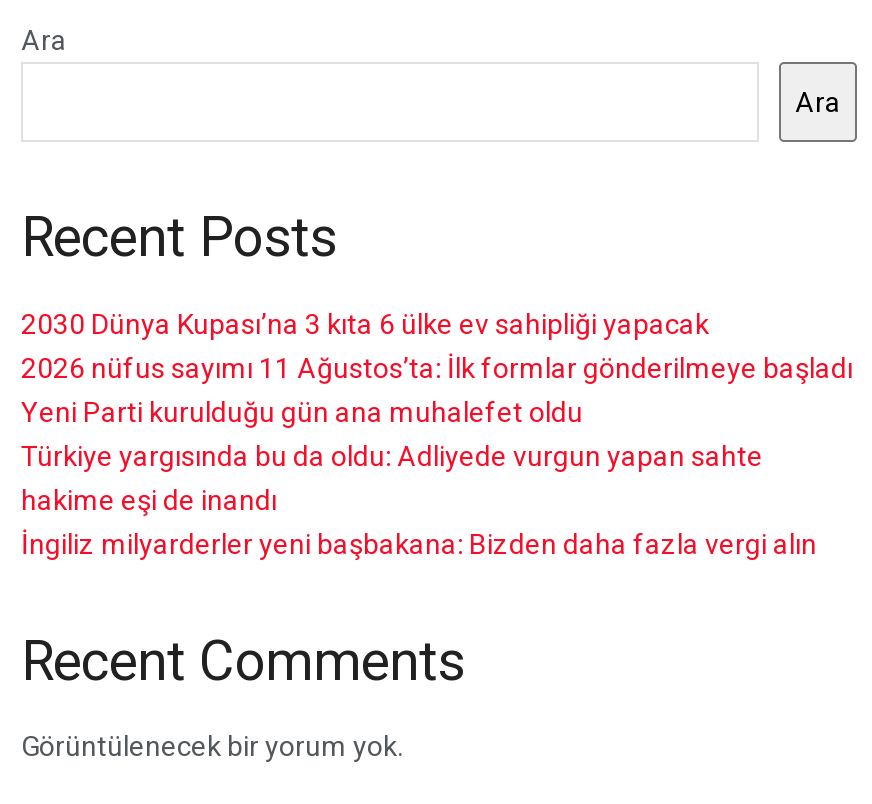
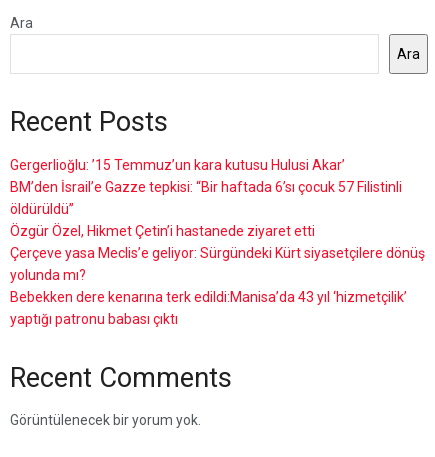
- 2030 Dünya Kupası’na 3 kıta 6 ülke ev sahipliği yapacak
- 2026 nüfus sayımı 11 Ağustos’ta: İlk formlar gönderilmeye başladı
- Yeni Parti kurulduğu gün ana muhalefet oldu
- Türkiye yargısında bu da oldu: Adliyede vurgun yapan sahte
- hakime eşi de inandı
- İngiliz milyarderler yeni başbakana: Bizden daha fazla vergi alın
+ Gergerlioğlu: ’15 Temmuz’un kara kutusu Hulusi Akar’
+ BM’den İsrail’e Gazze tepkisi: “Bir haftada 6’sı çocuk 57 Filistinli
+ öldürüldü”
+ Özgür Özel, Hikmet Çetin’i hastanede ziyaret etti
+ Çerçeve yasa Meclis’e geliyor: Sürgündeki Kürt siyasetçilere dönüş
+ yolunda mı?
+ Bebekken dere kenarına terk edildi:Manisa’da 43 yıl ‘hizmetçilik’
+ yaptığı patronu babası çıktı
